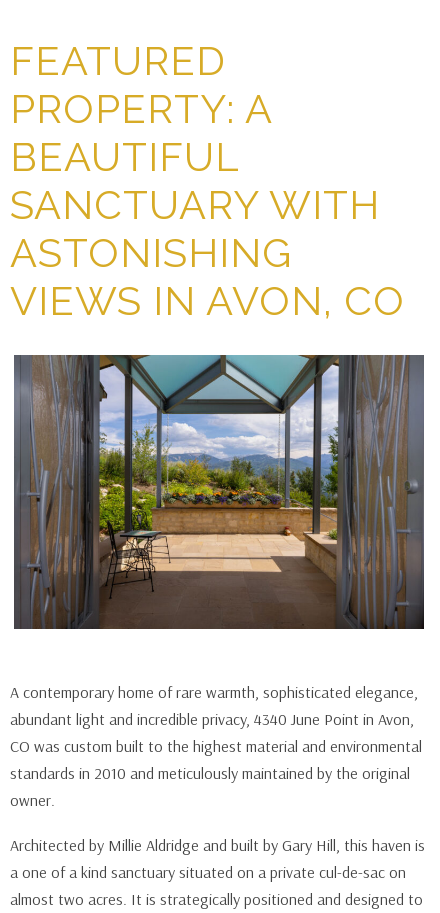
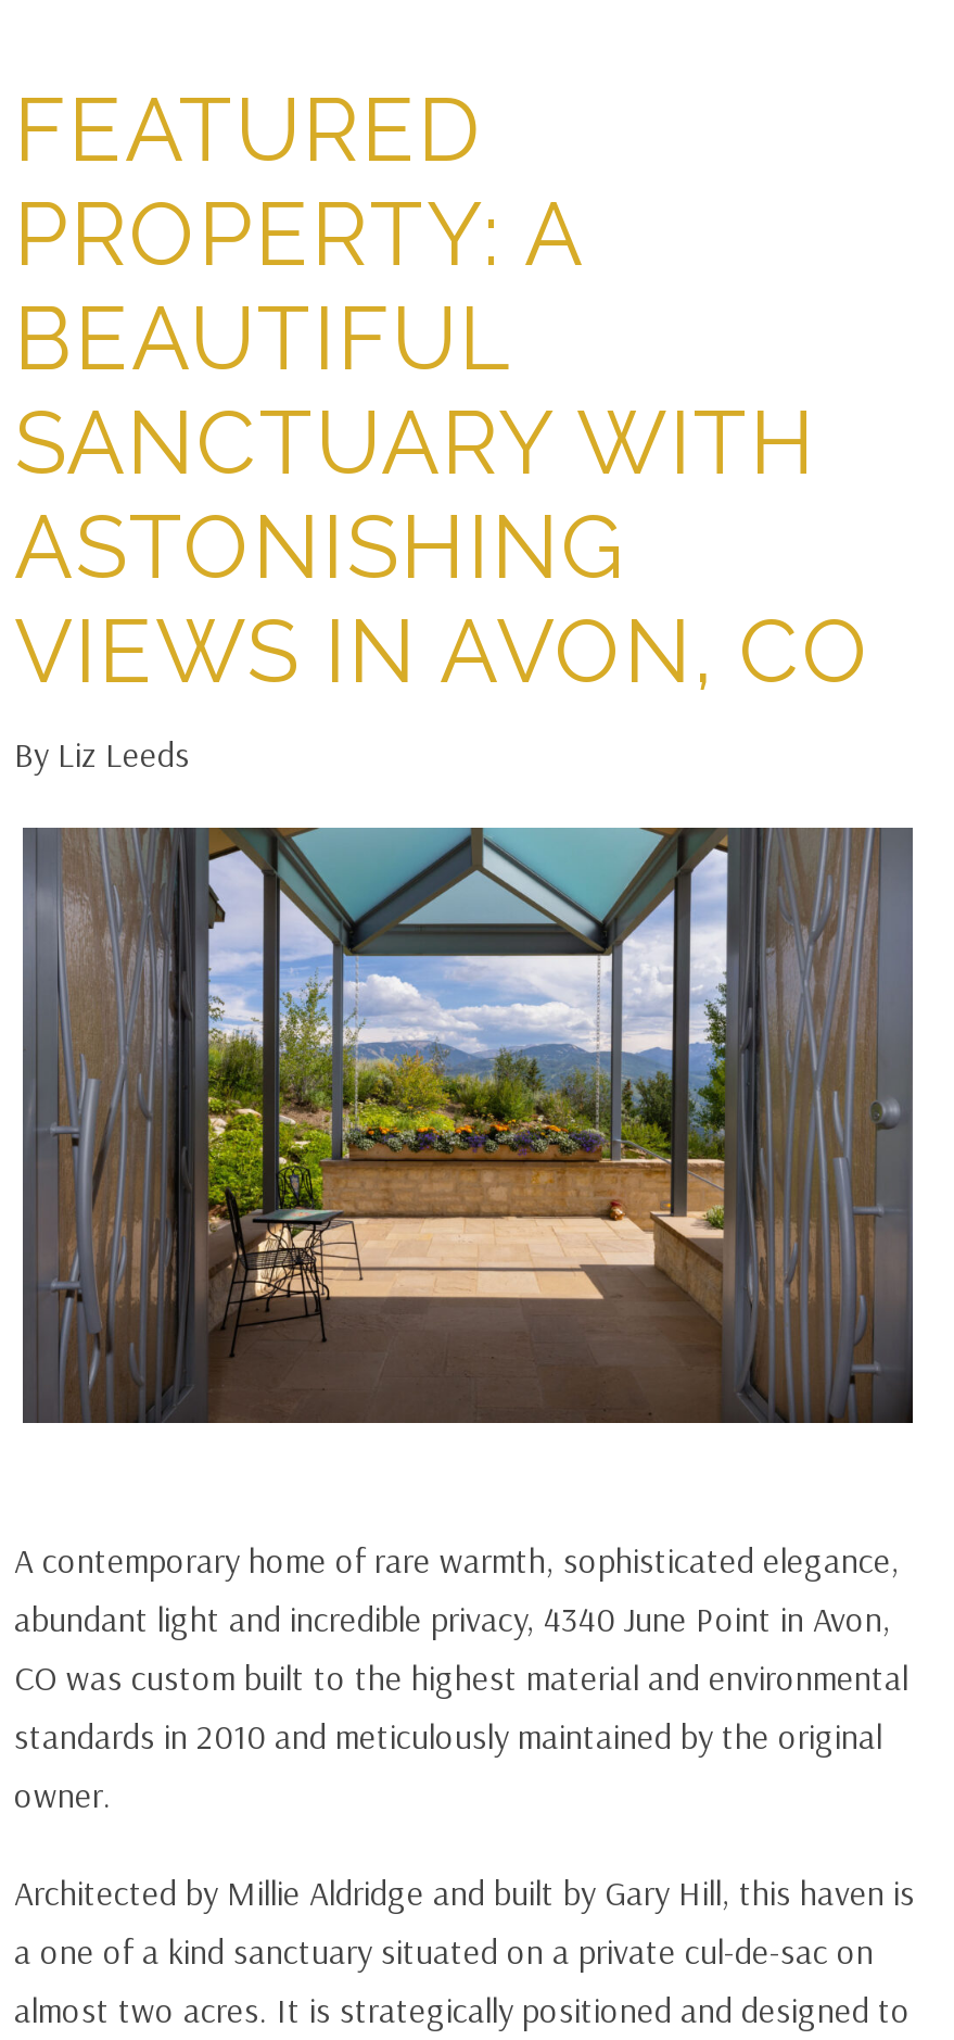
+ By Liz Leeds
